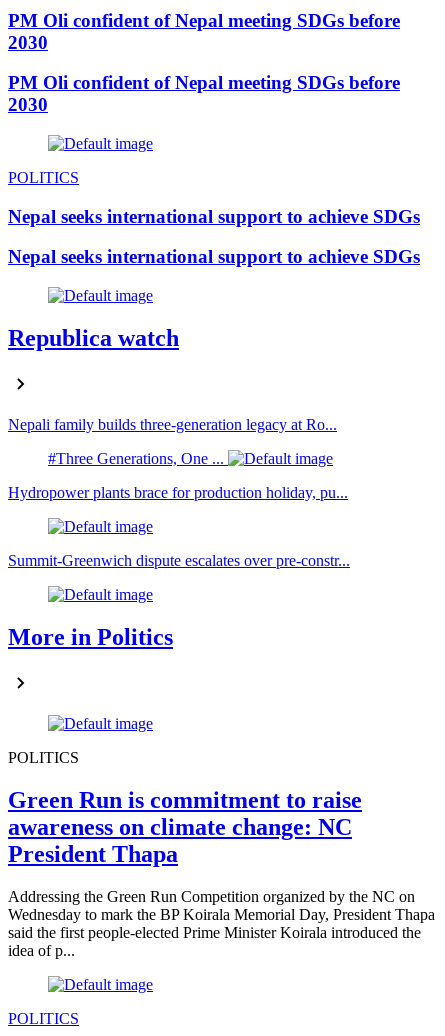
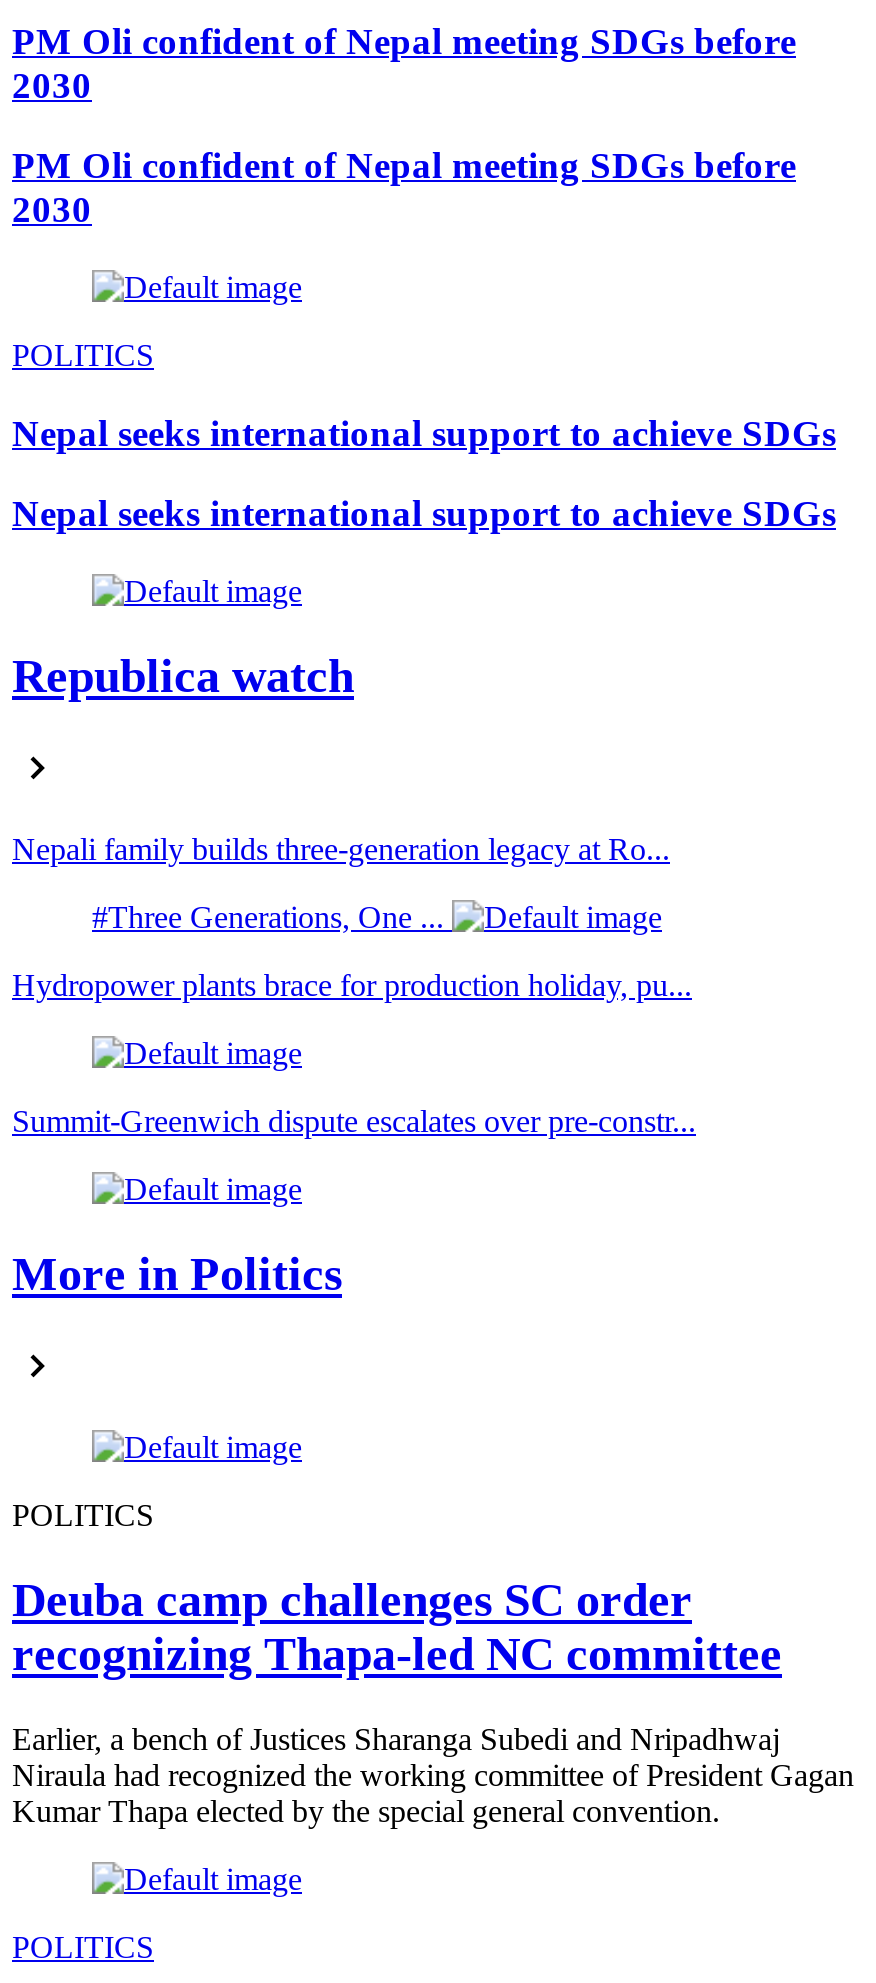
- Green Run is commitment to raise
- awareness on climate change: NC
- President Thapa
+ Deuba camp challenges SC order
+ recognizing Thapa-led NC committee

- Addressing the Green Run Competition organized by the NC on
- Wednesday to mark the BP Koirala Memorial Day, President Thapa
- said the first people-elected Prime Minister Koirala introduced the
- idea of p...
+ Earlier, a bench of Justices Sharanga Subedi and Nripadhwaj
+ Niraula had recognized the working committee of President Gagan
+ Kumar Thapa elected by the special general convention.
